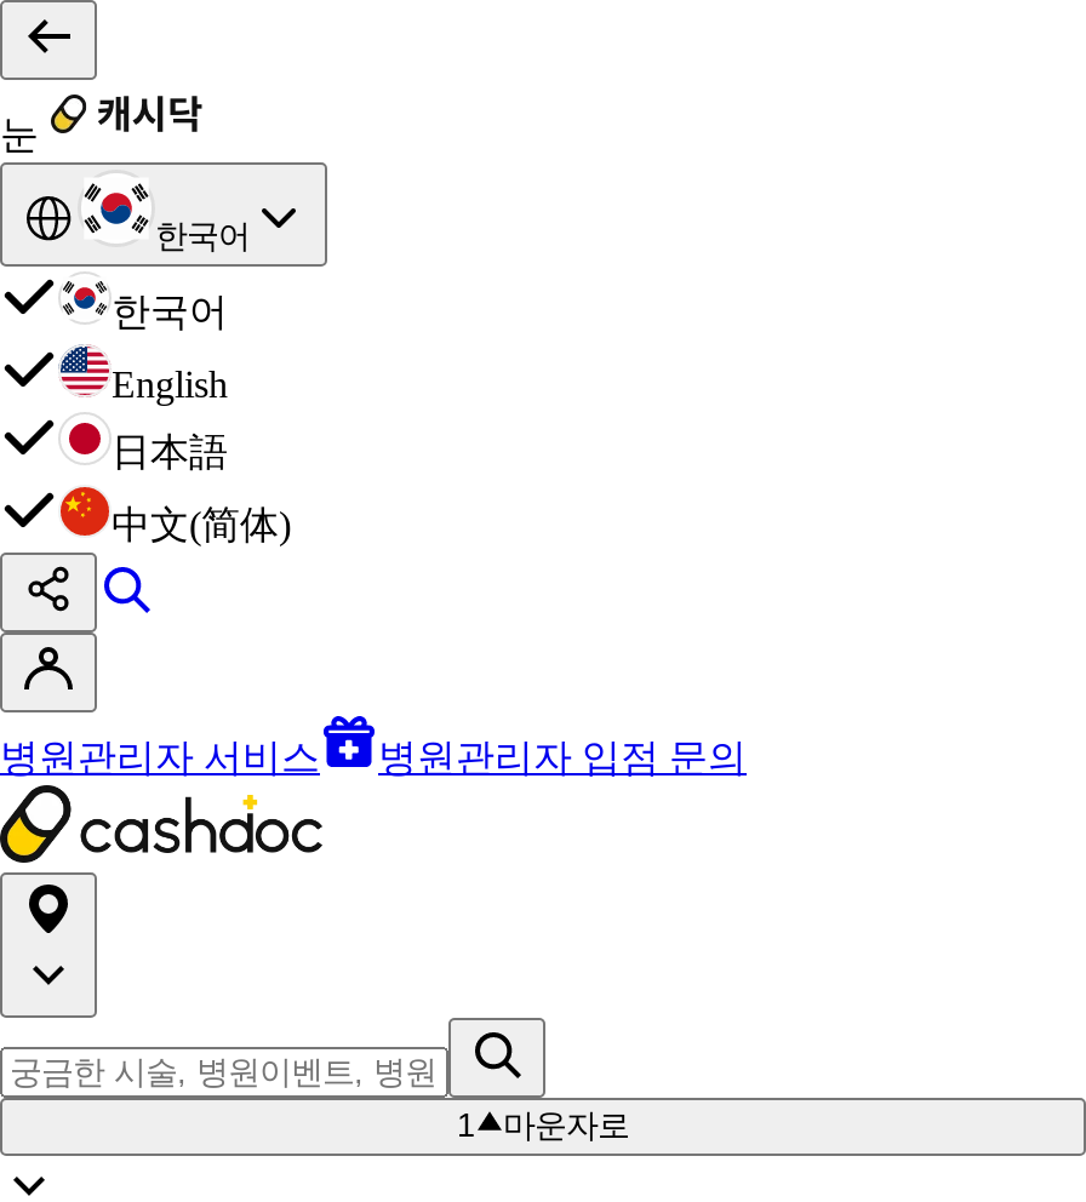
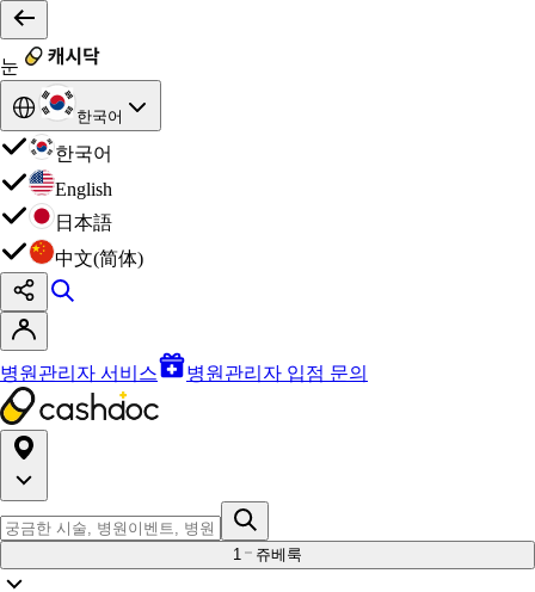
- 마운자로
+ 쥬베룩
